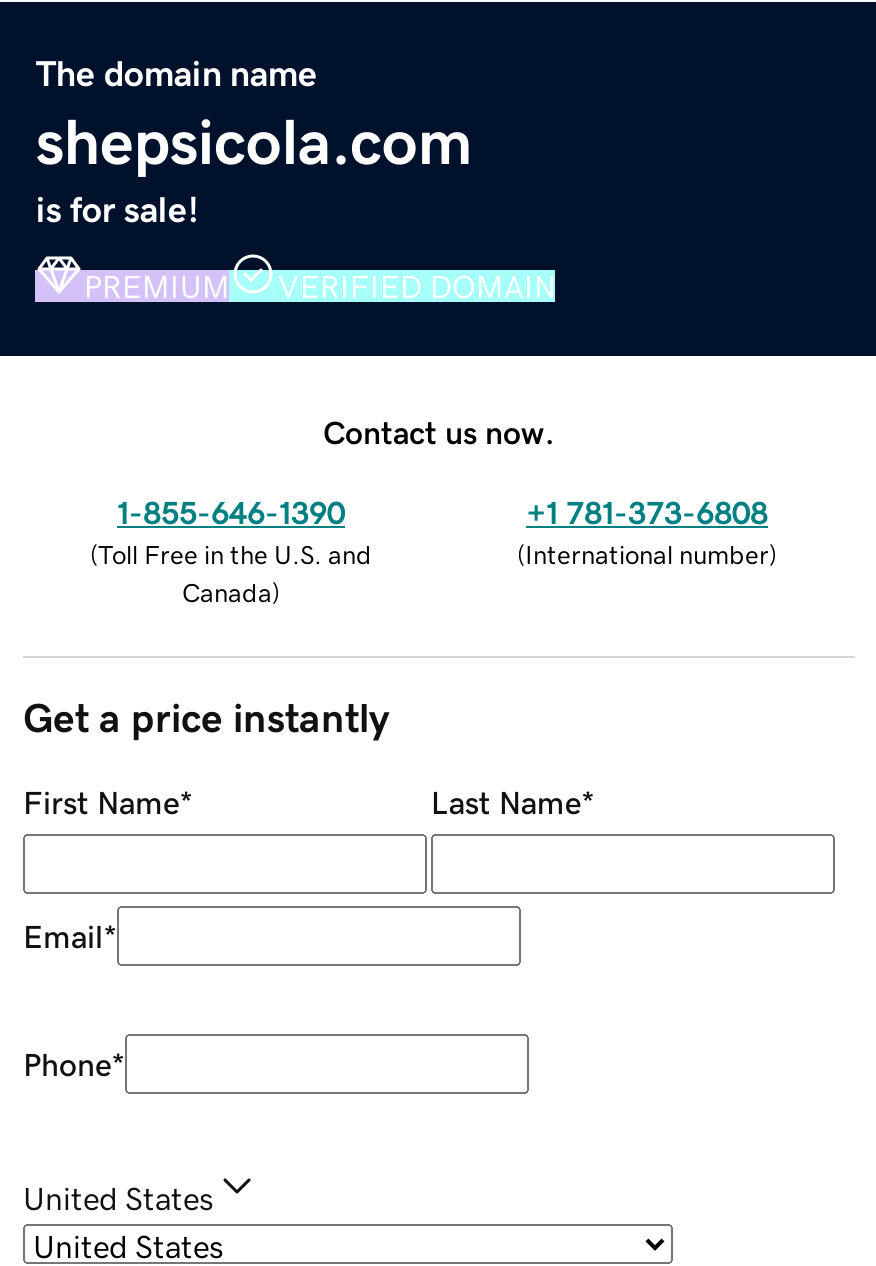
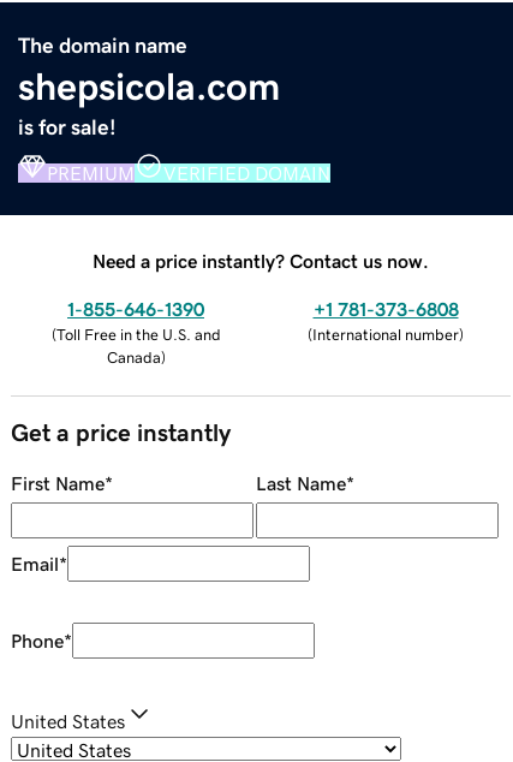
- Contact us now.
+ Need a price instantly? Contact us now.
